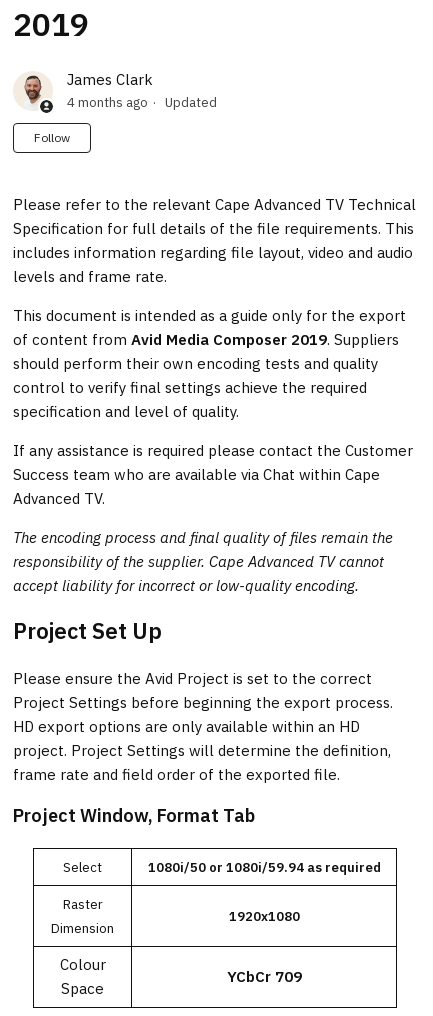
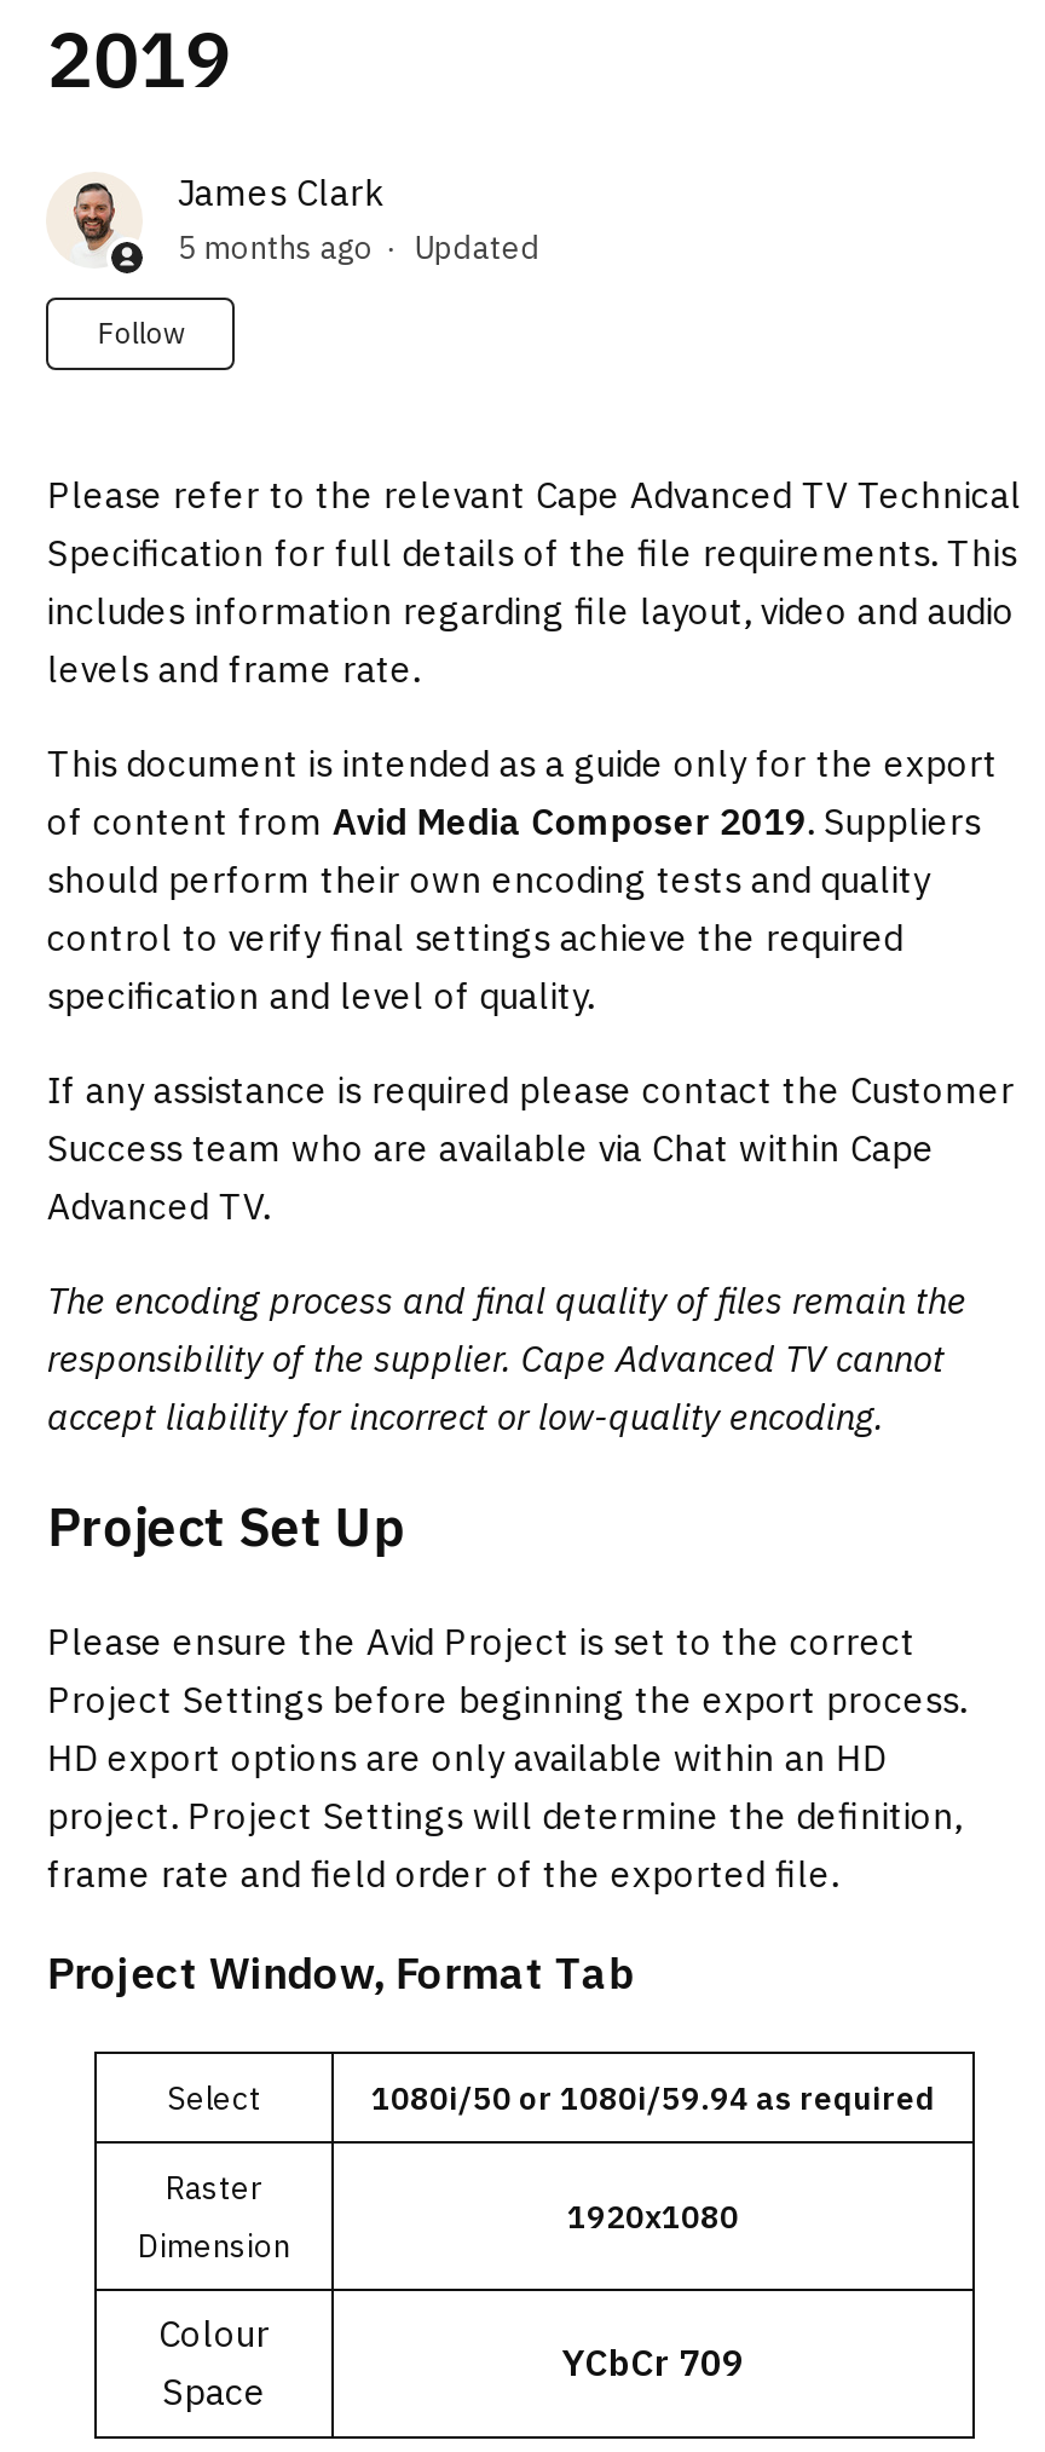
- 4 months ago Updated
+ 5 months ago Updated
